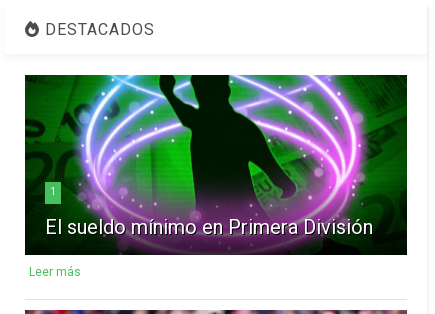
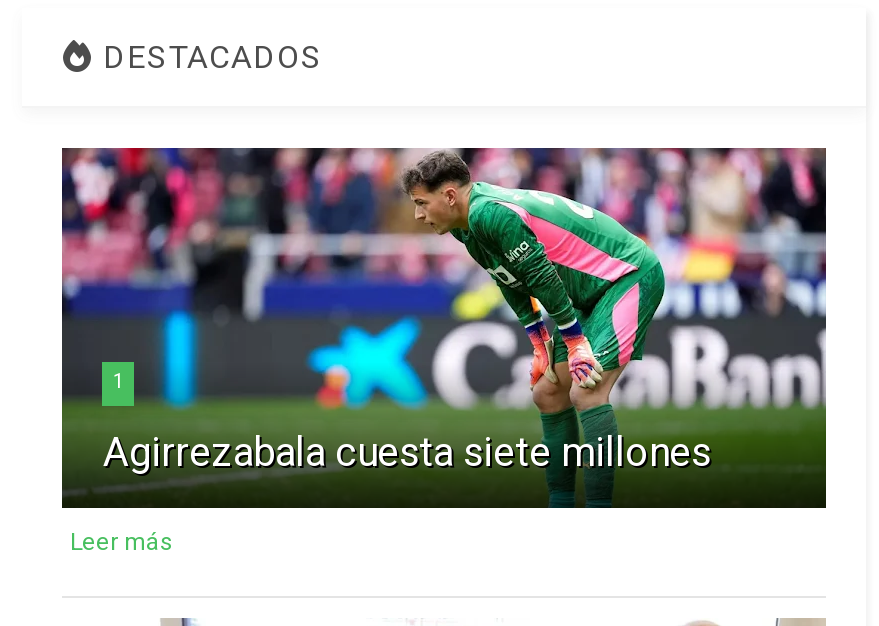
- [image]
- El sueldo mínimo en Primera División
+ [image]
+ Agirrezabala cuesta siete millones
